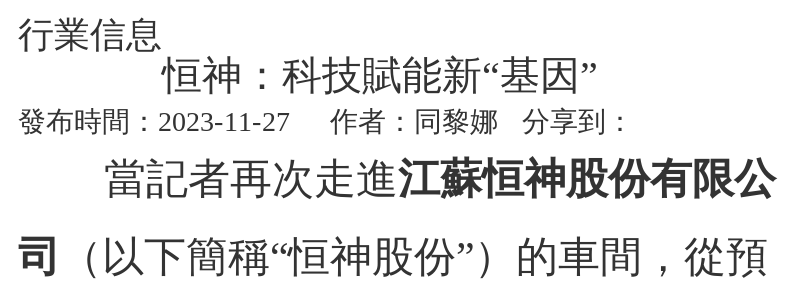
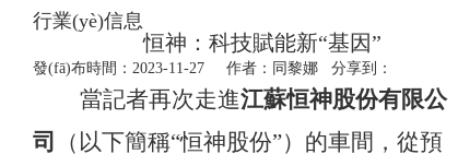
- 行業信息
+ 行業(yè)信息

- 發布時間：2023-11-27 作者：同黎娜 分享到：
+ 發(fā)布時間：2023-11-27 作者：同黎娜 分享到：
